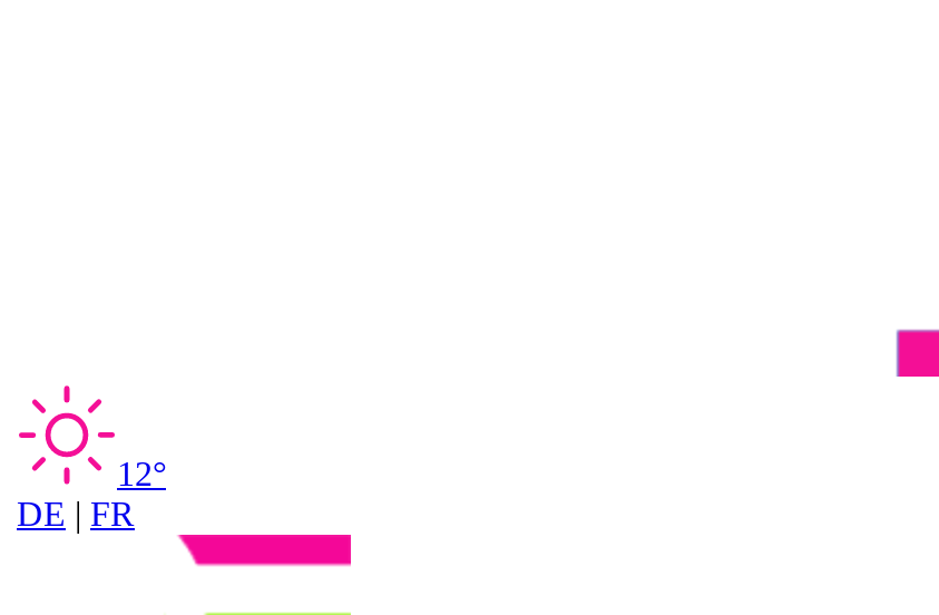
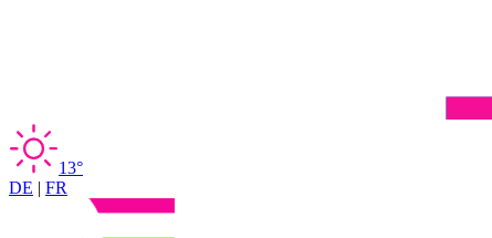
- 12°
+ 13°
